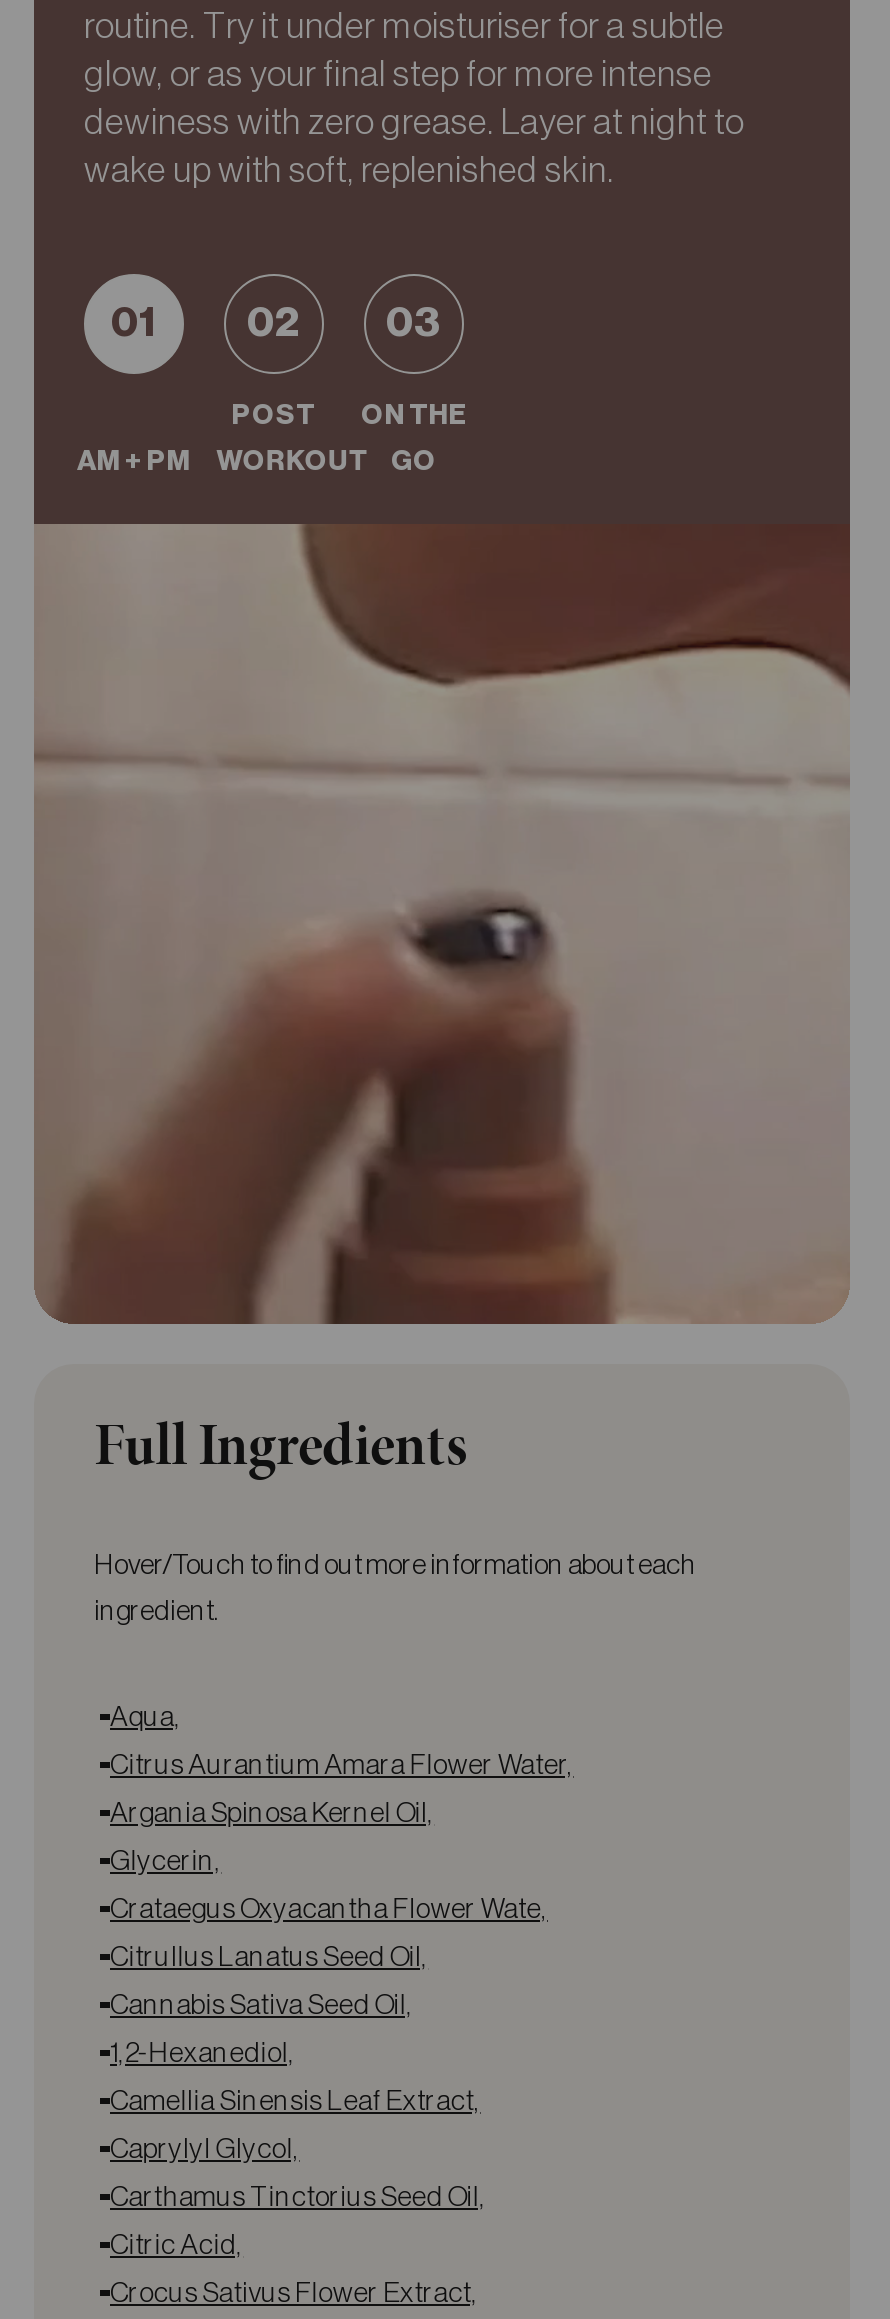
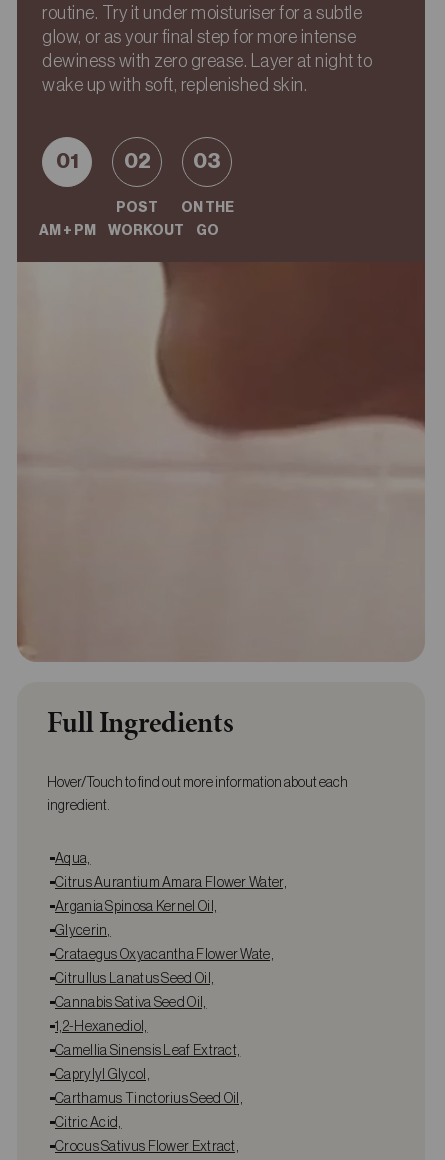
- [image]
+ [image]
